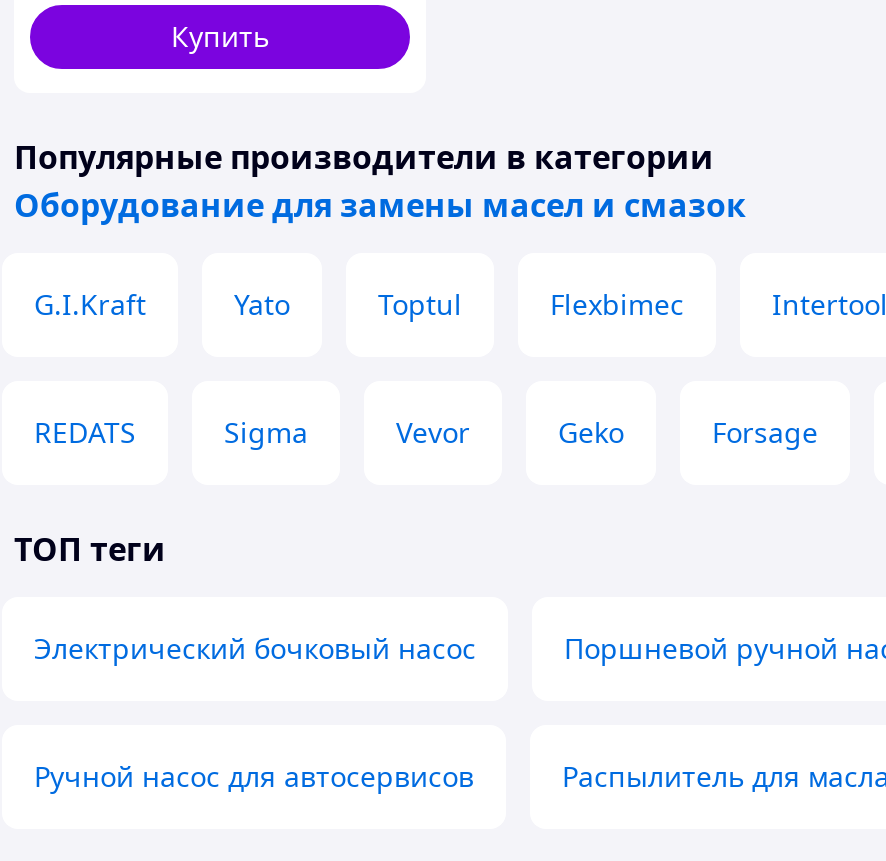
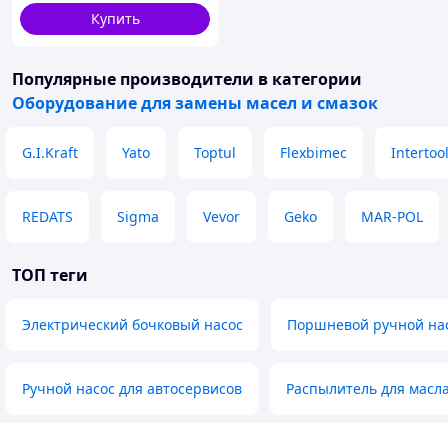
- Forsage
+ MAR-POL
